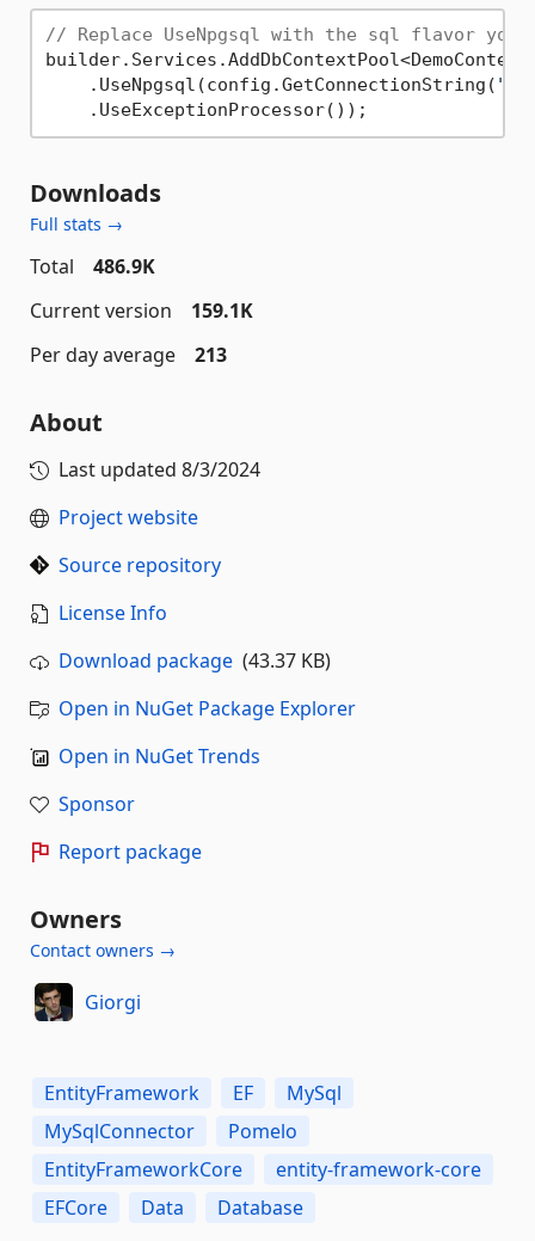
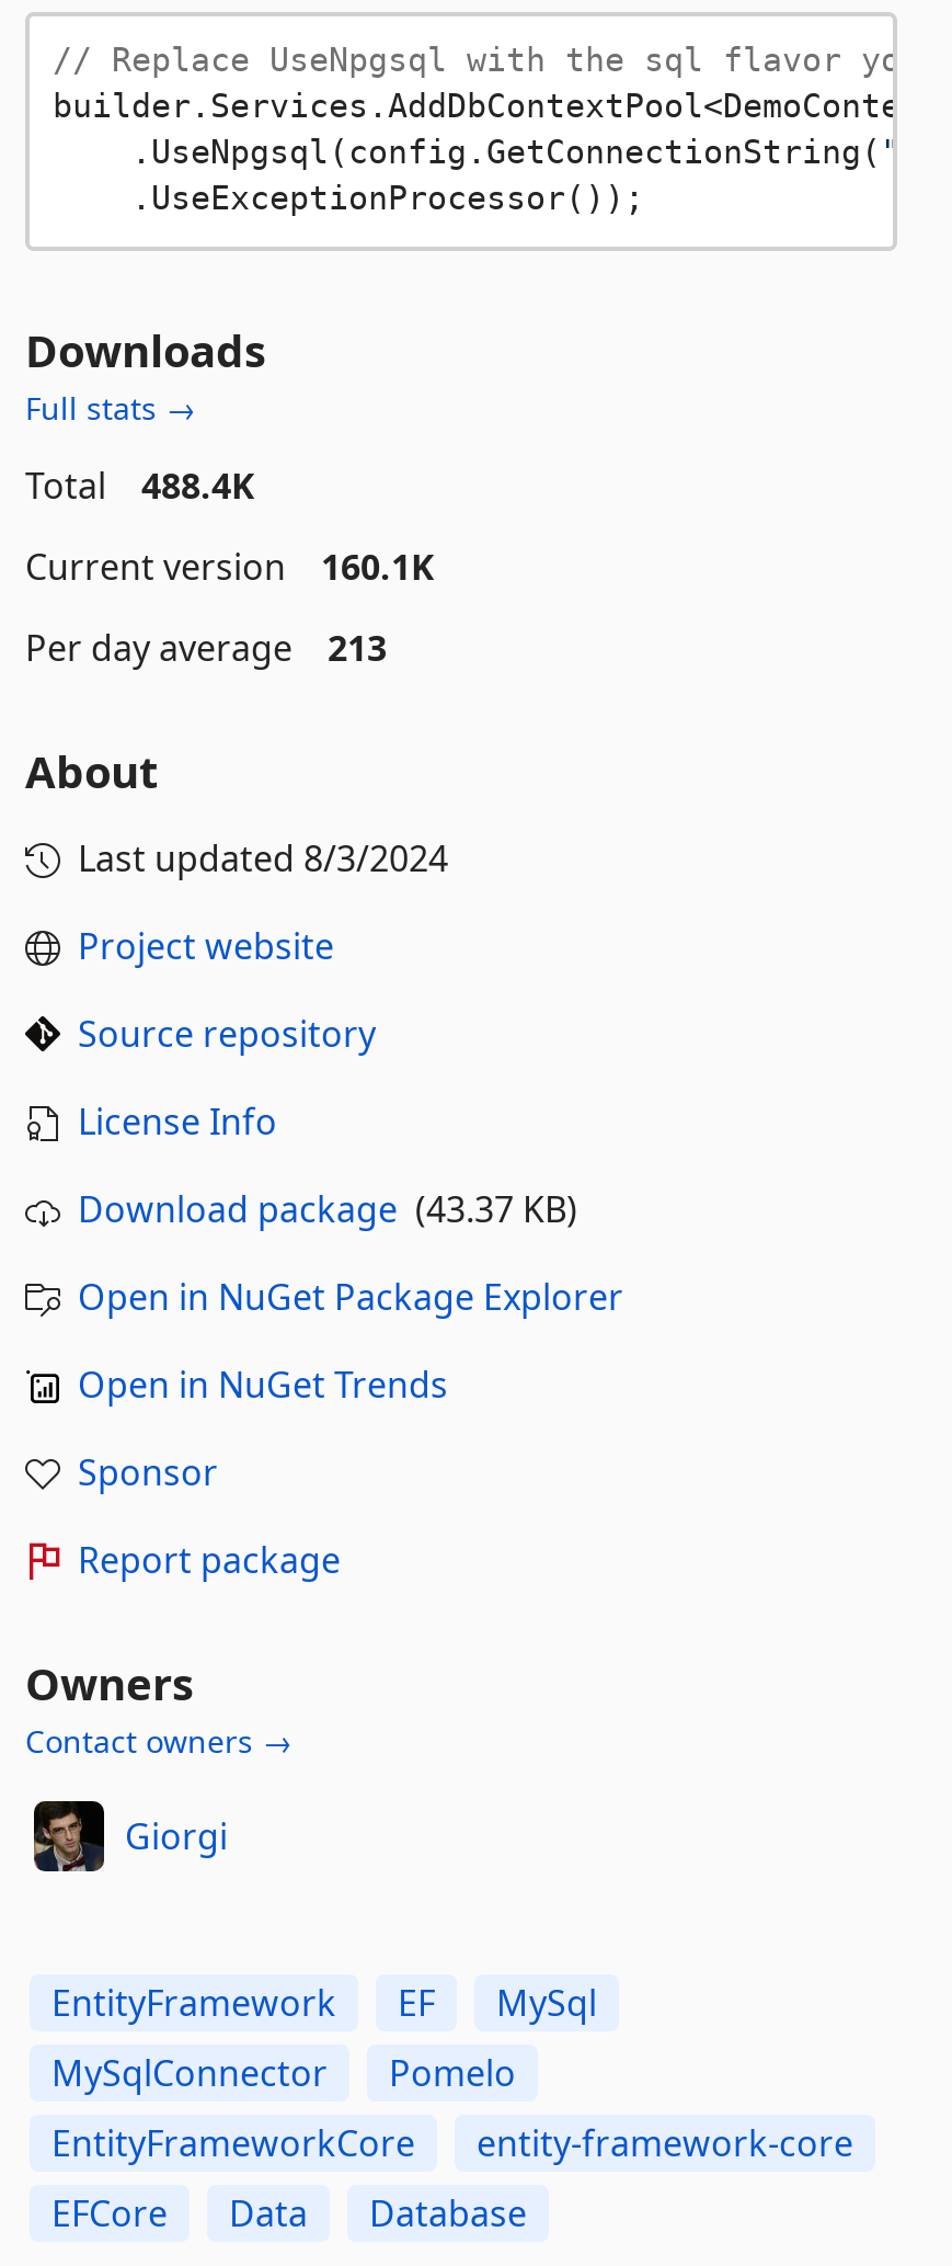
- Total 486.9K
+ Total 488.4K

- Current version 159.1K
+ Current version 160.1K
